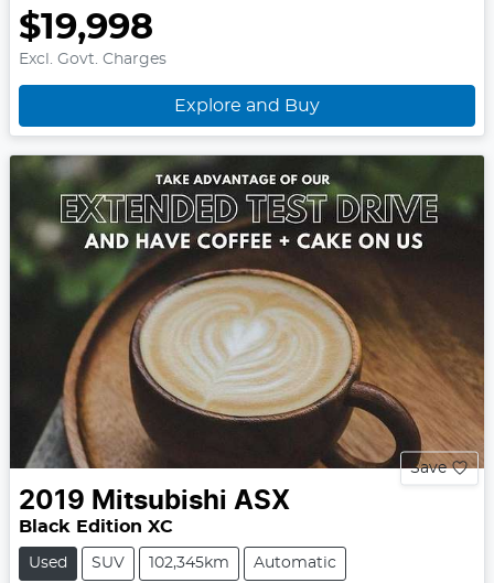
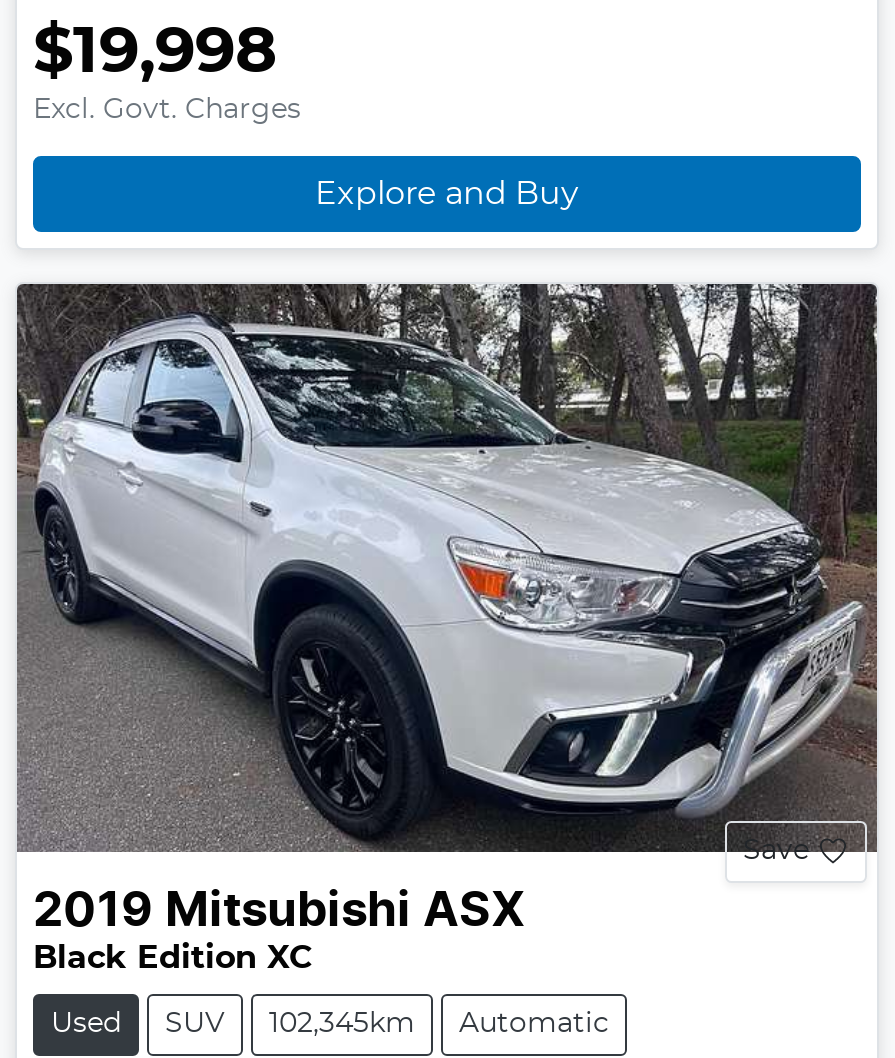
- [image]
+ [image]
